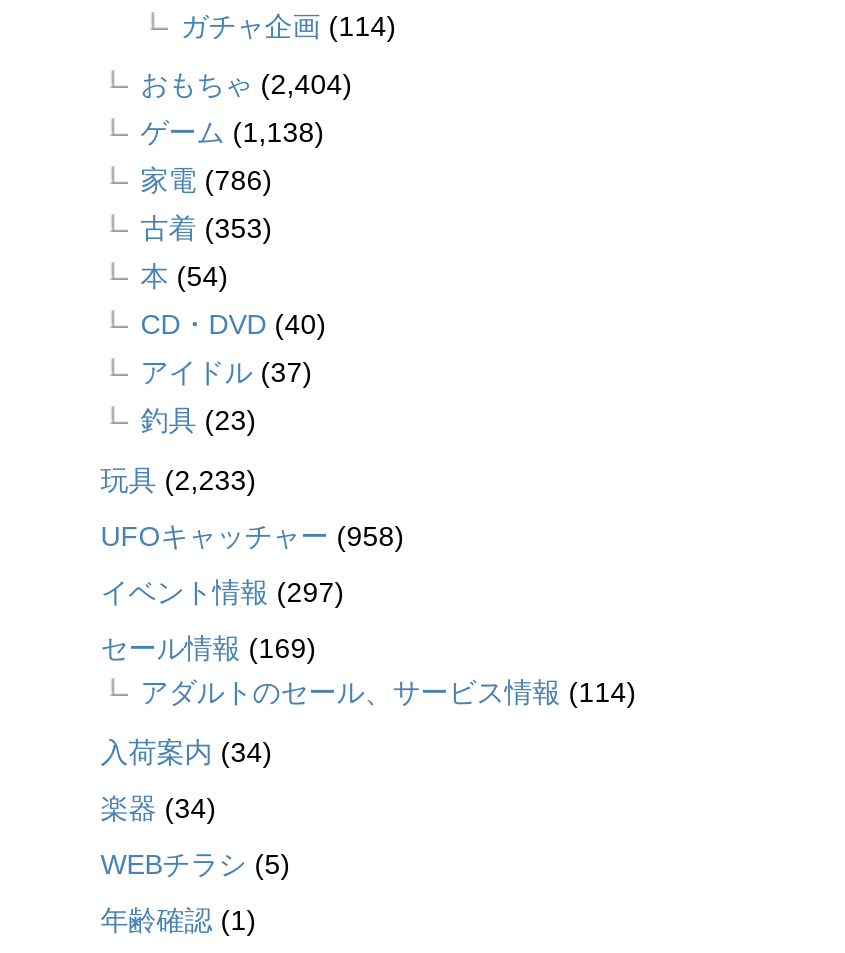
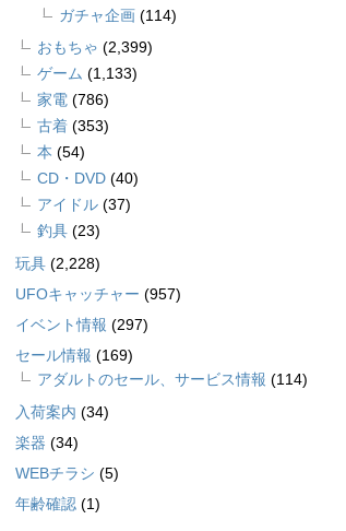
- おもちゃ(2,404)
+ おもちゃ(2,399)

- ゲーム(1,138)
+ ゲーム(1,133)

- 玩具(2,233)
+ 玩具(2,228)

- UFOキャッチャー(958)
+ UFOキャッチャー(957)
